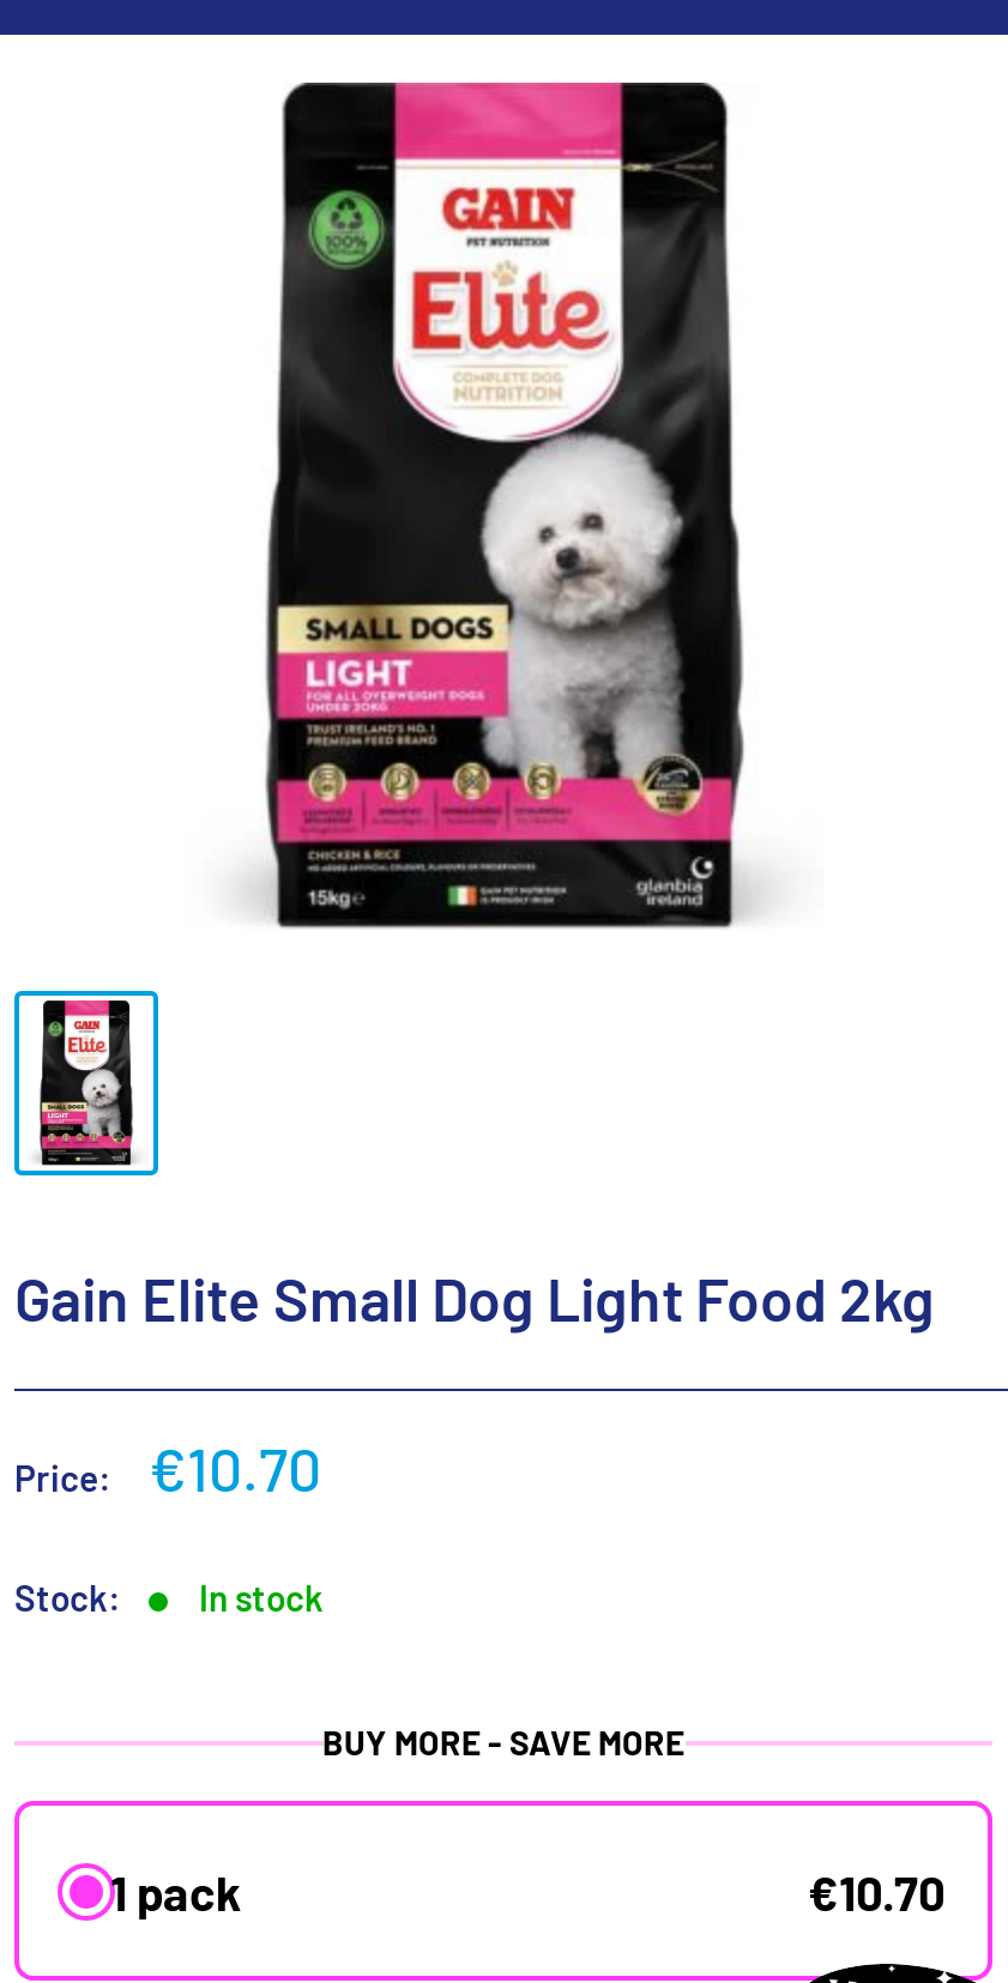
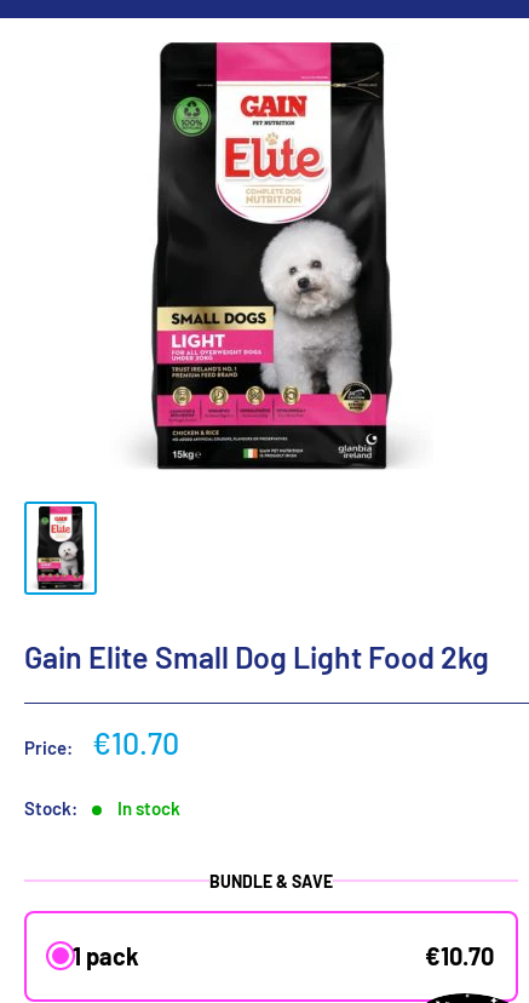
- BUY MORE - SAVE MORE
+ BUNDLE & SAVE
